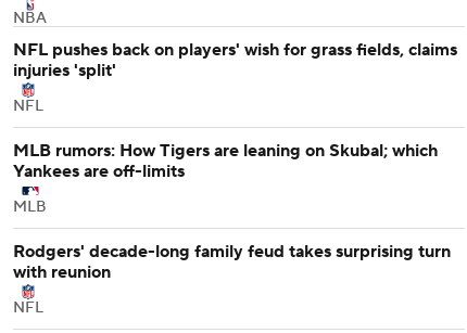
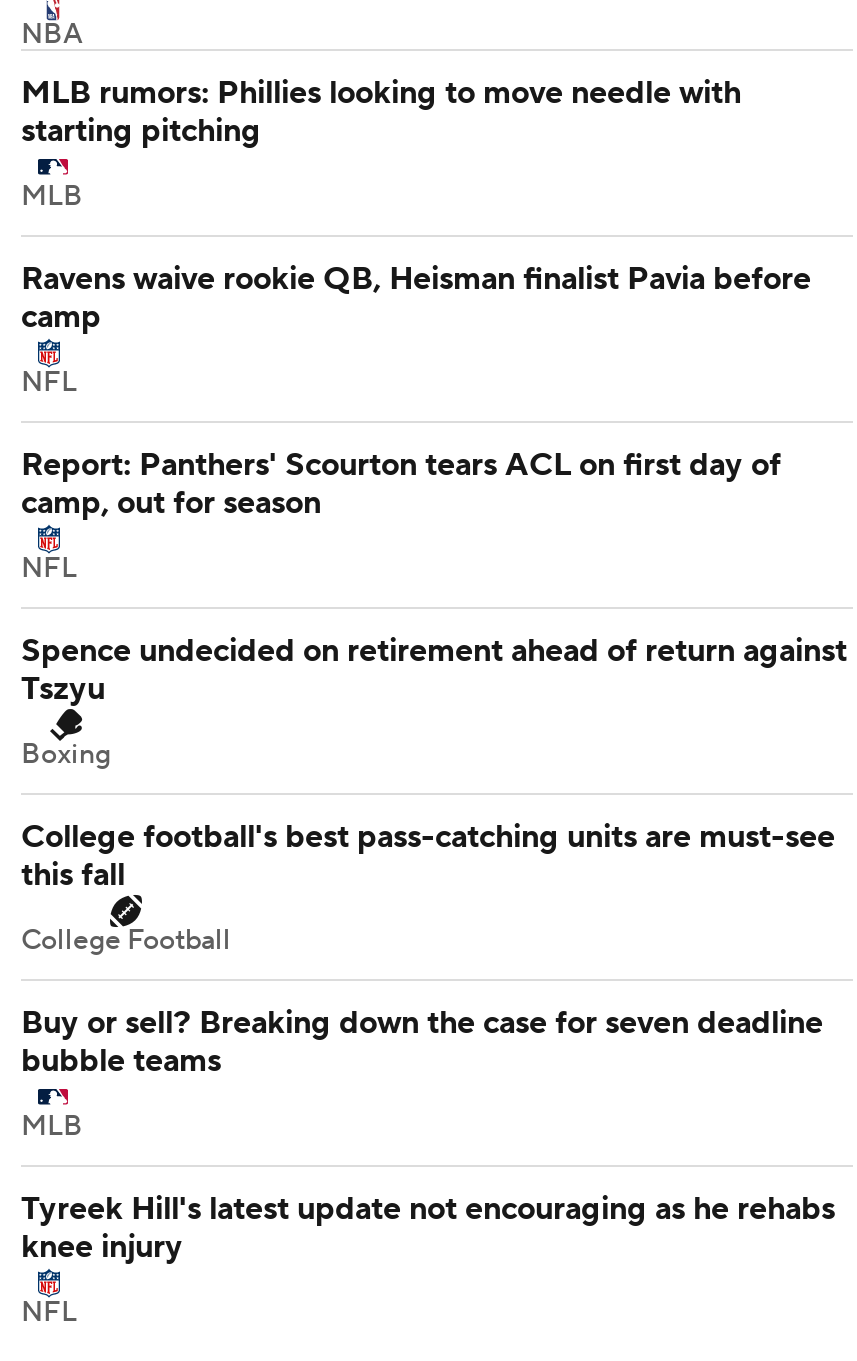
- NFL pushes back on players' wish for grass fields, claims
- injuries 'split'
+ MLB rumors: Phillies looking to move needle with
+ starting pitching
+ MLB
+ Ravens waive rookie QB, Heisman finalist Pavia before
+ camp

- MLB rumors: How Tigers are leaning on Skubal; which
- Yankees are off-limits
+ Report: Panthers' Scourton tears ACL on first day of
+ camp, out for season
+ NFL
+ Spence undecided on retirement ahead of return against
+ Tszyu
+ Boxing
+ College football's best pass-catching units are must-see
+ this fall
+ College Football
+ Buy or sell? Breaking down the case for seven deadline
+ bubble teams

- Rodgers' decade-long family feud takes surprising turn
- with reunion
+ Tyreek Hill's latest update not encouraging as he rehabs
+ knee injury
